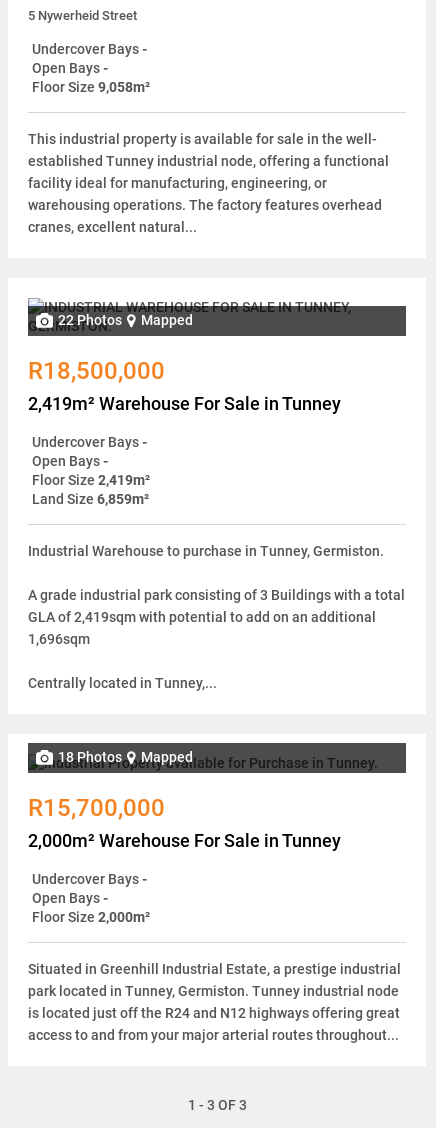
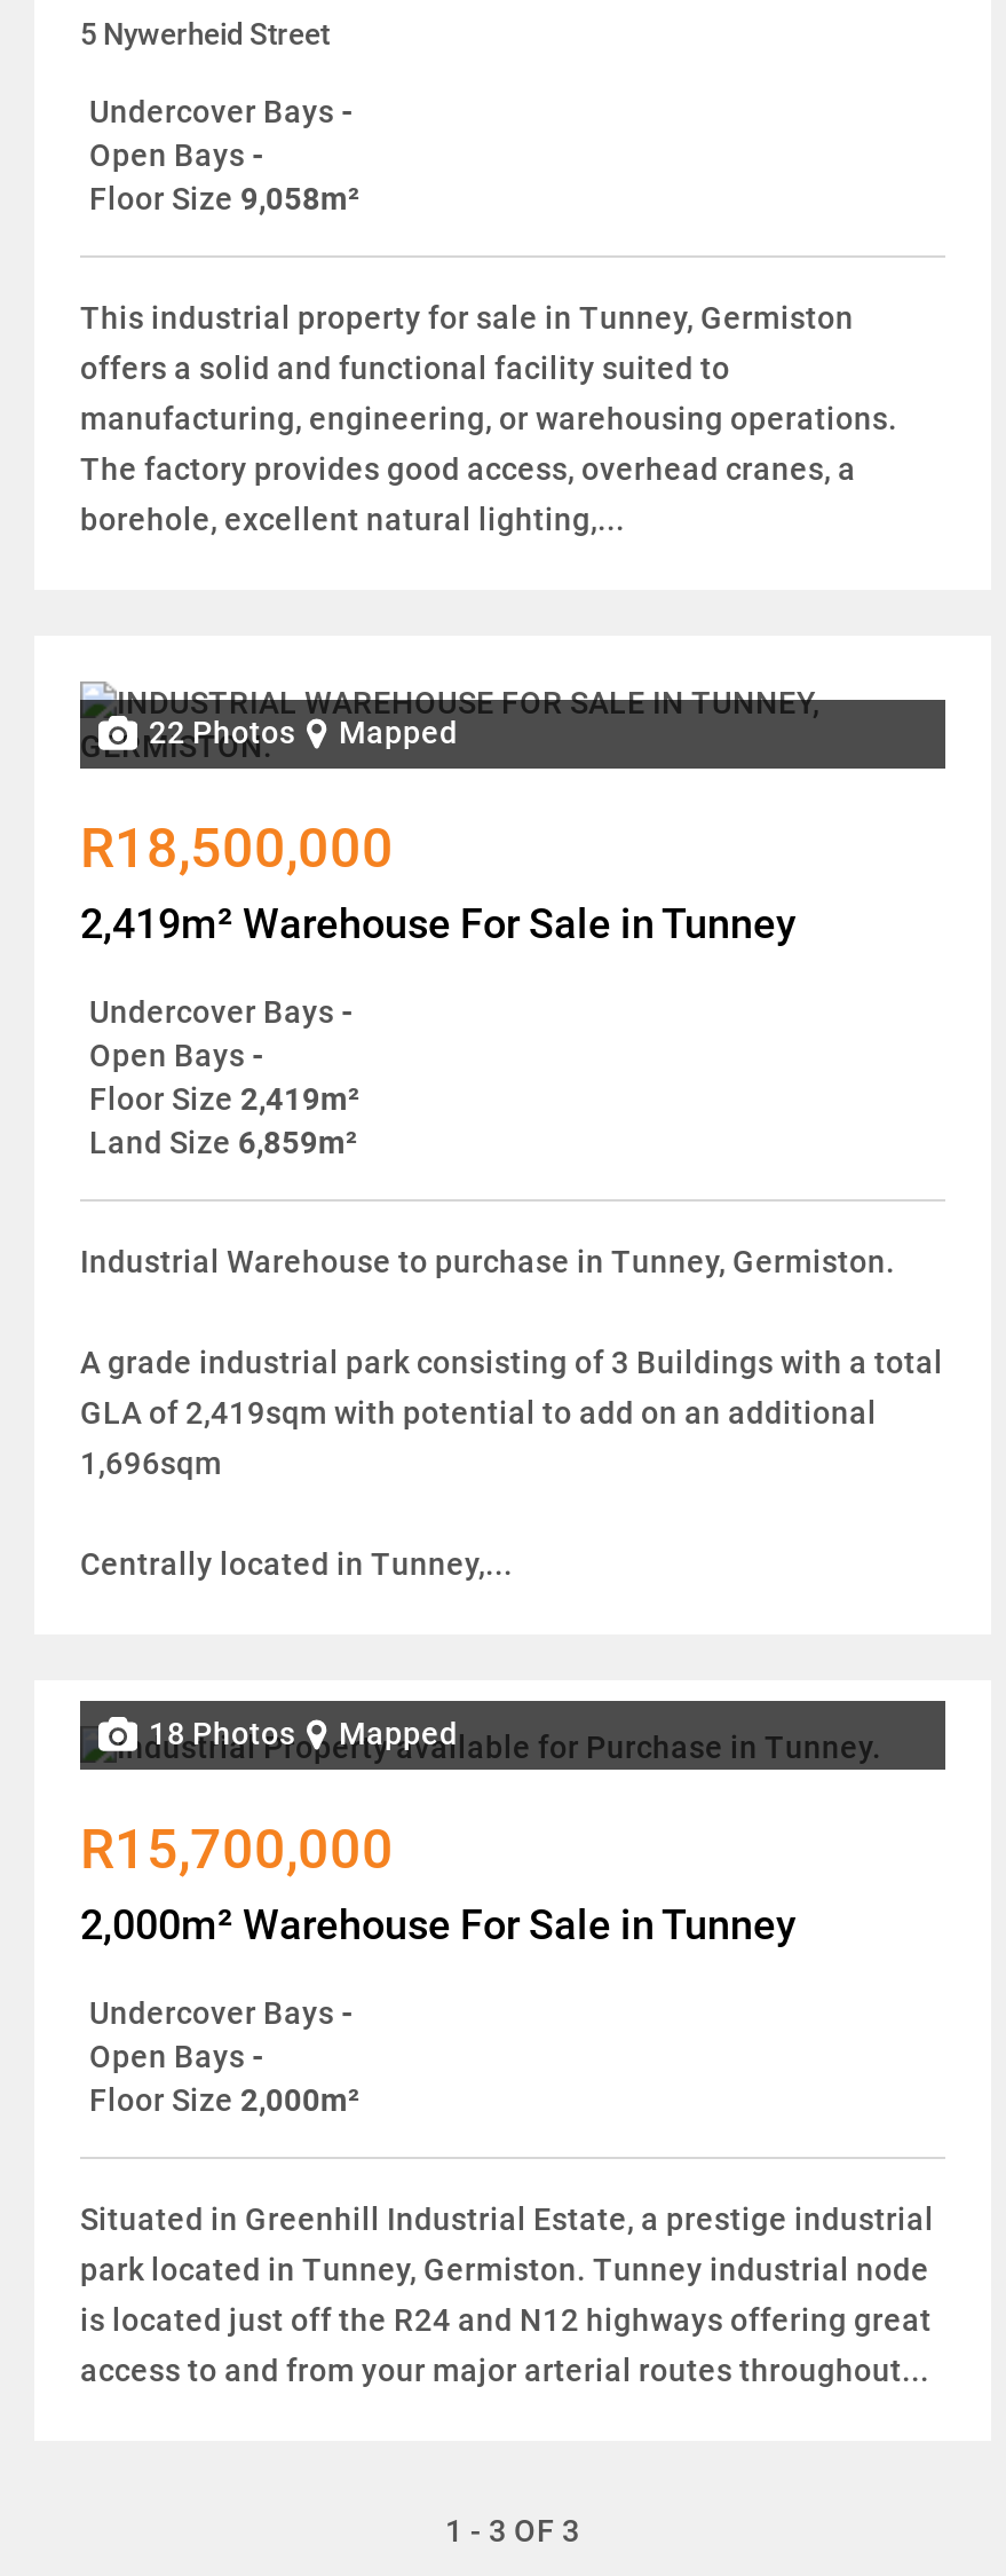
- This industrial property is available for sale in the well-
- established Tunney industrial node, offering a functional
- facility ideal for manufacturing, engineering, or
- warehousing operations. The factory features overhead
- cranes, excellent natural...
+ This industrial property for sale in Tunney, Germiston
+ offers a solid and functional facility suited to
+ manufacturing, engineering, or warehousing operations.
+ The factory provides good access, overhead cranes, a
+ borehole, excellent natural lighting,...
